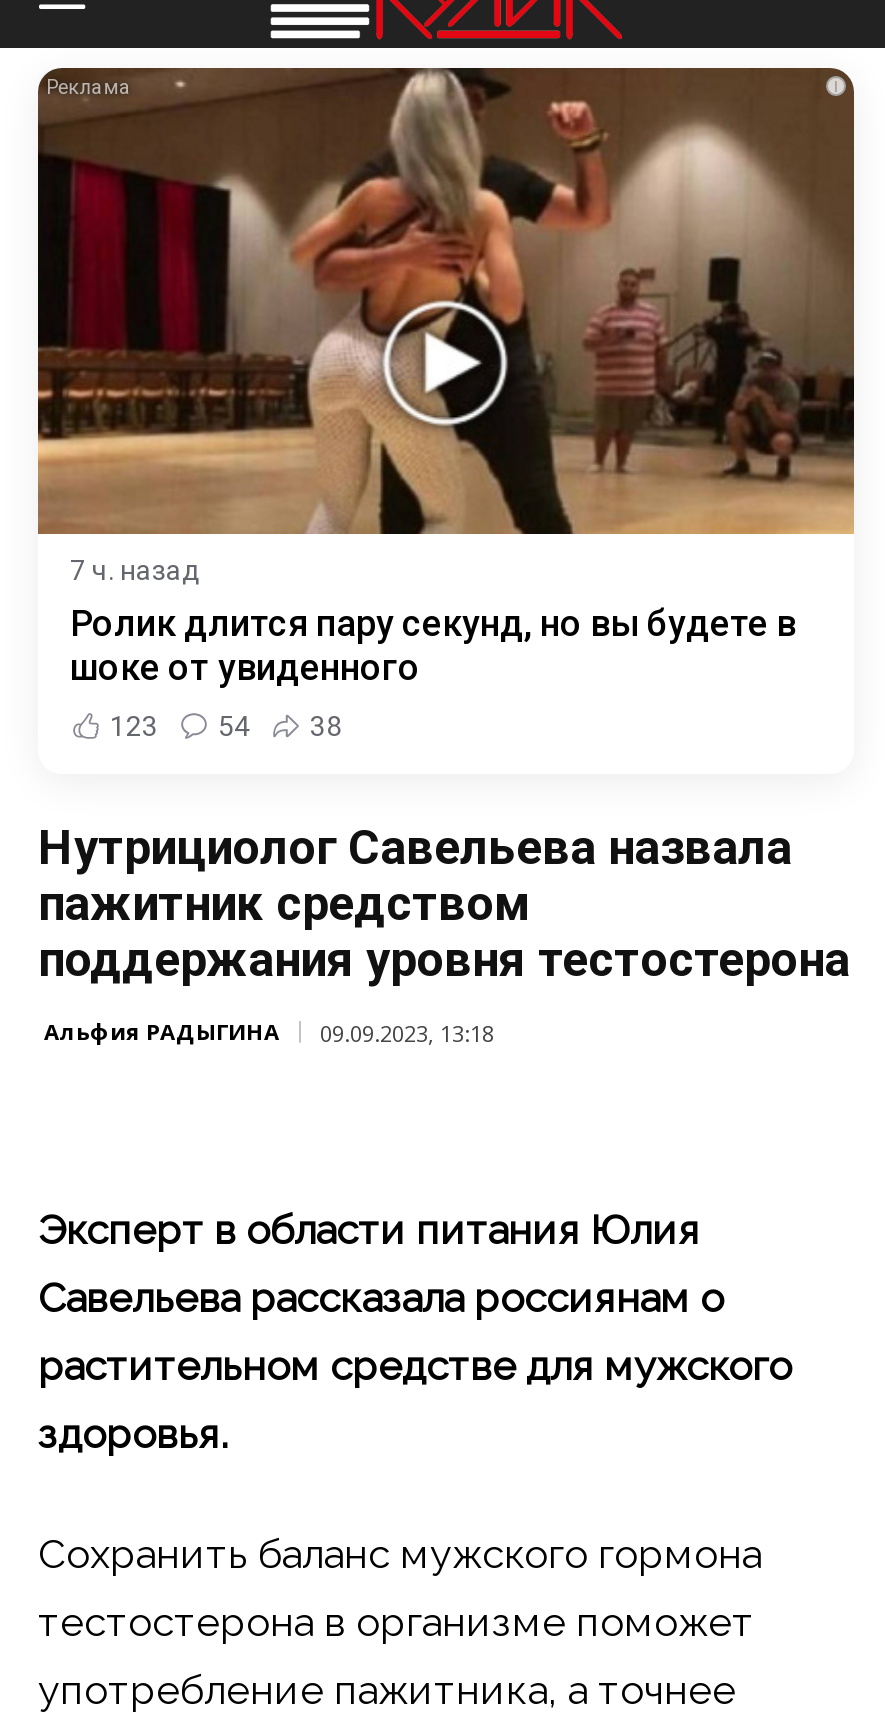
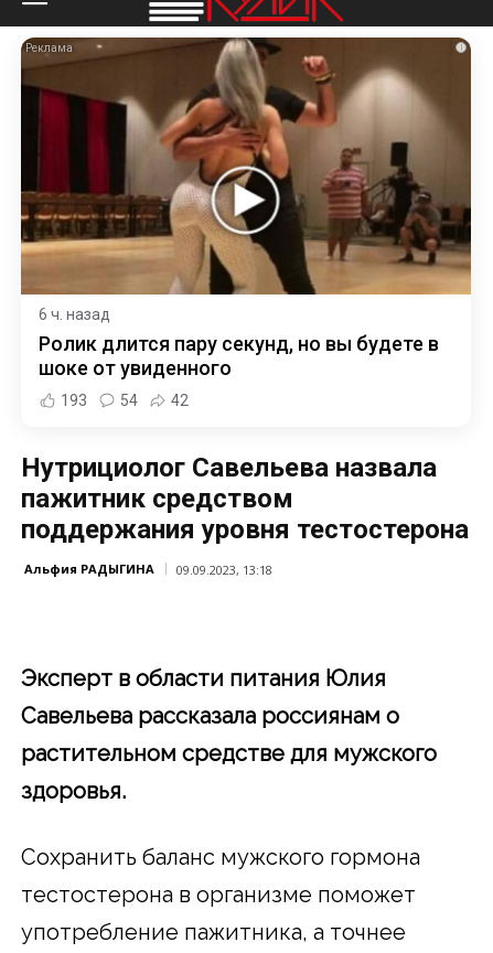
- 7 ч. назад
+ 6 ч. назад

- 123
+ 193

- 38
+ 42
